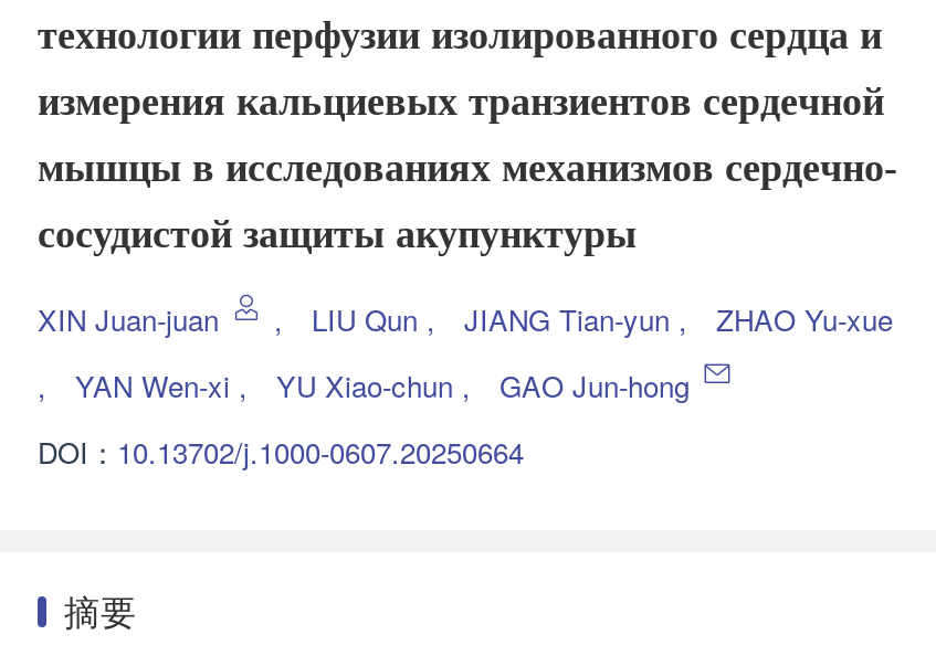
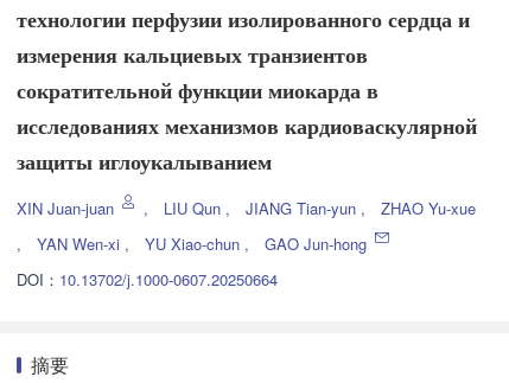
- измерения кальциевых транзиентов сердечной
- мышцы в исследованиях механизмов сердечно-
- сосудистой защиты акупунктуры
+ измерения кальциевых транзиентов
+ сократительной функции миокарда в
+ исследованиях механизмов кардиоваскулярной
+ защиты иглоукалыванием
